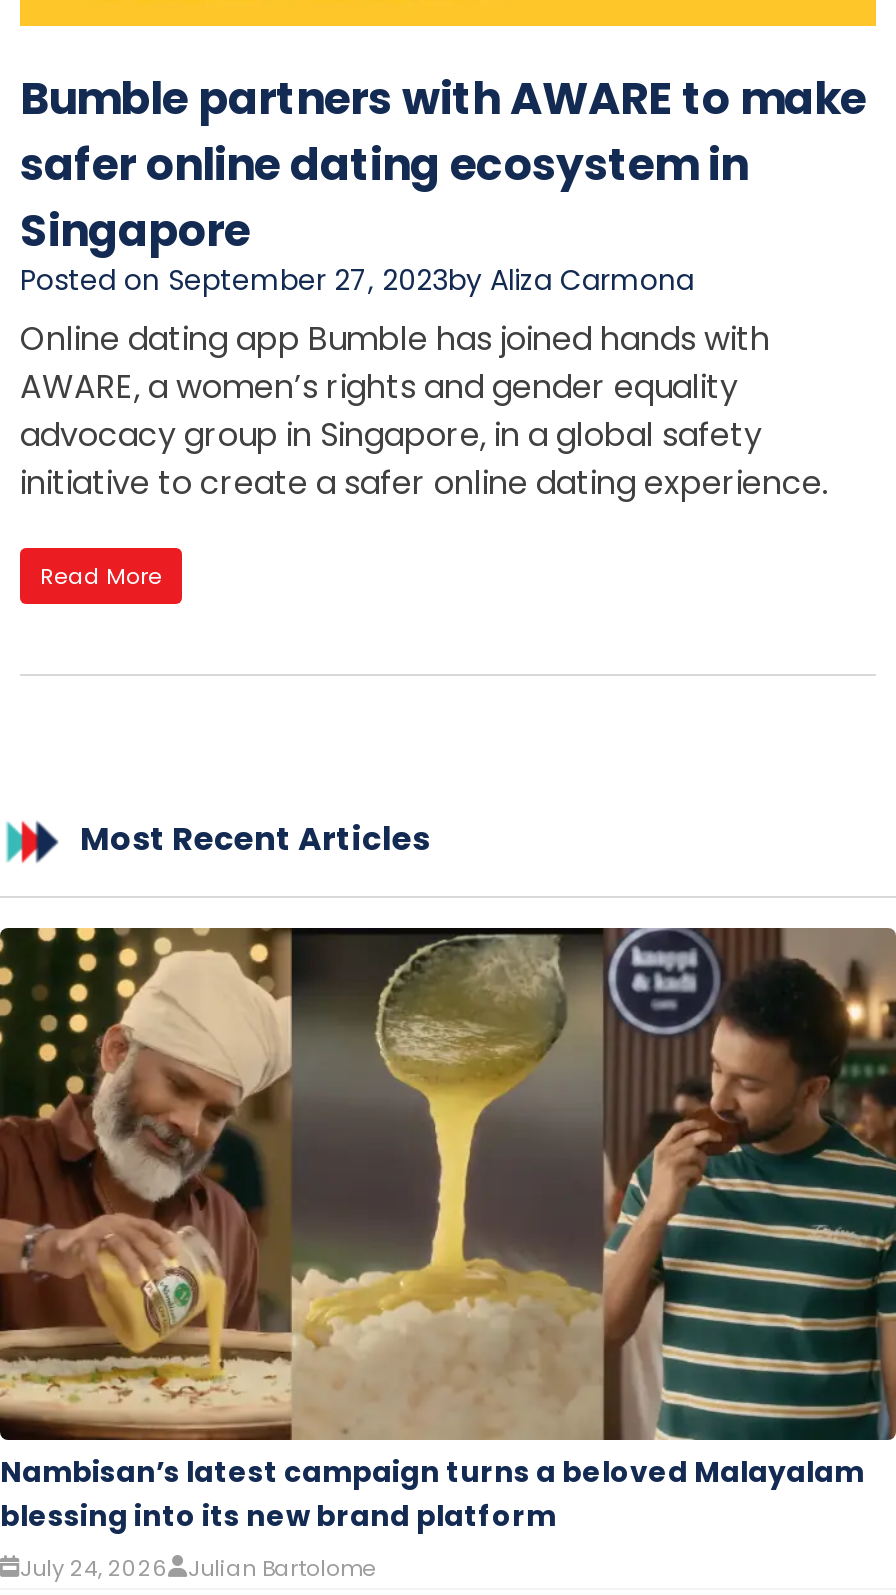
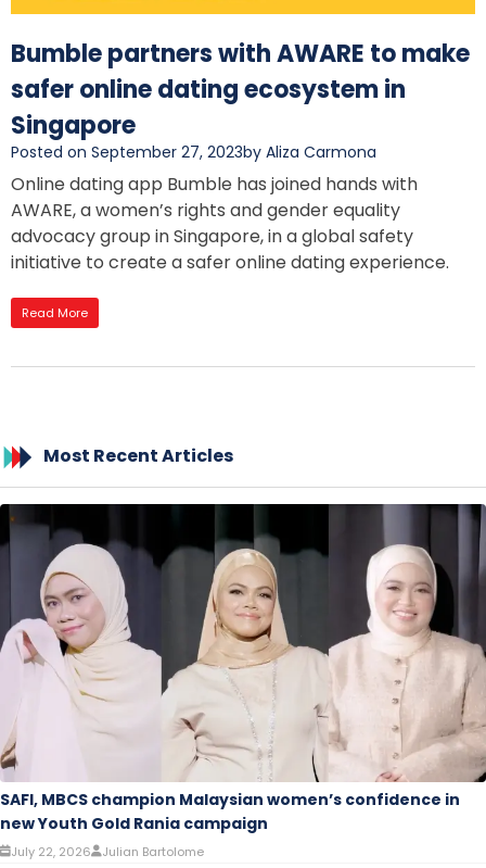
- [image]
- Nambisan’s latest campaign turns a beloved Malayalam
- blessing into its new brand platform
- July 24, 2026
+ [image]
+ SAFI, MBCS champion Malaysian women’s confidence in
+ new Youth Gold Rania campaign
+ July 22, 2026
